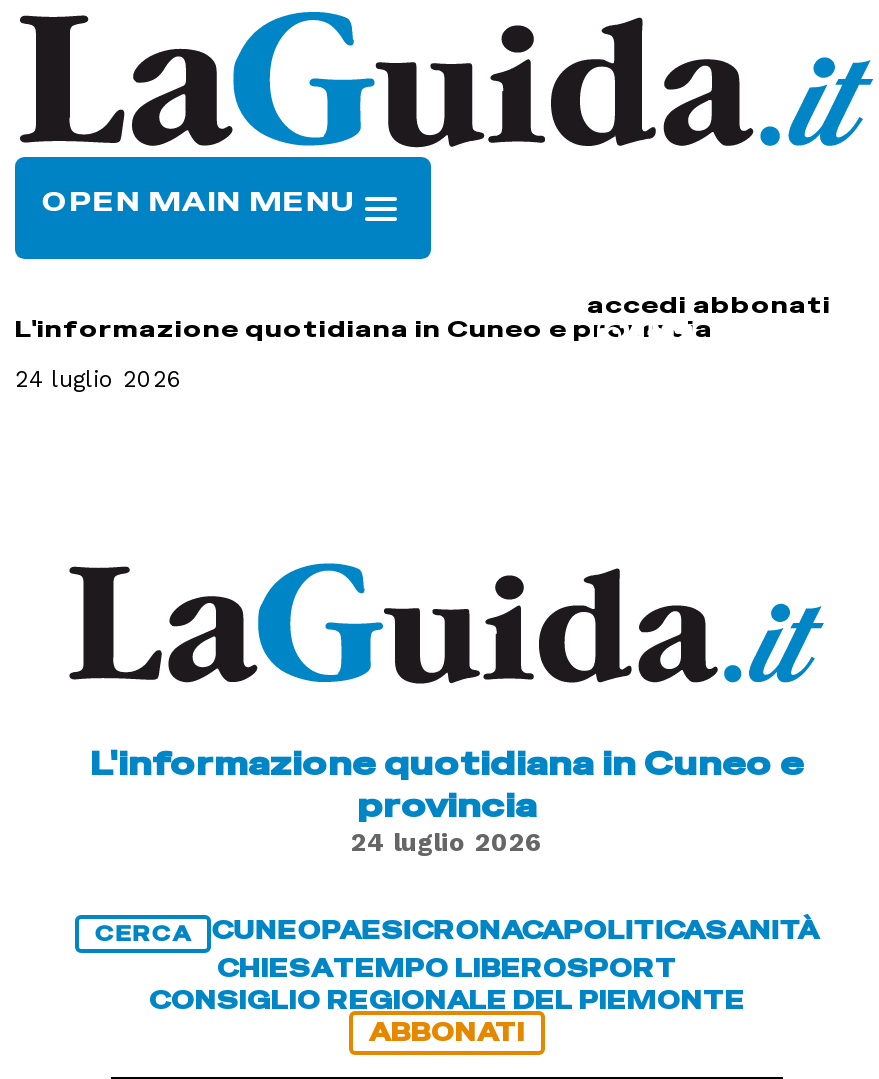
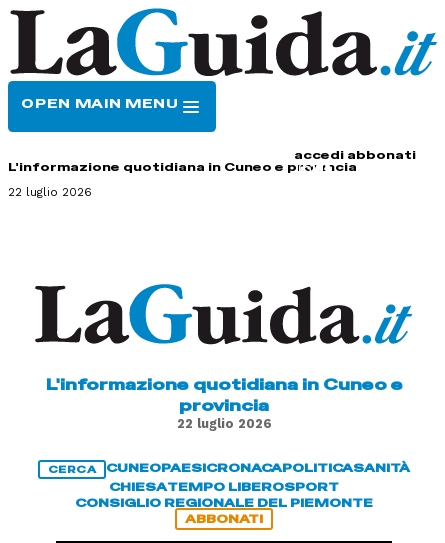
- 24 luglio 2026
+ 22 luglio 2026

- 24 luglio 2026
+ 22 luglio 2026
